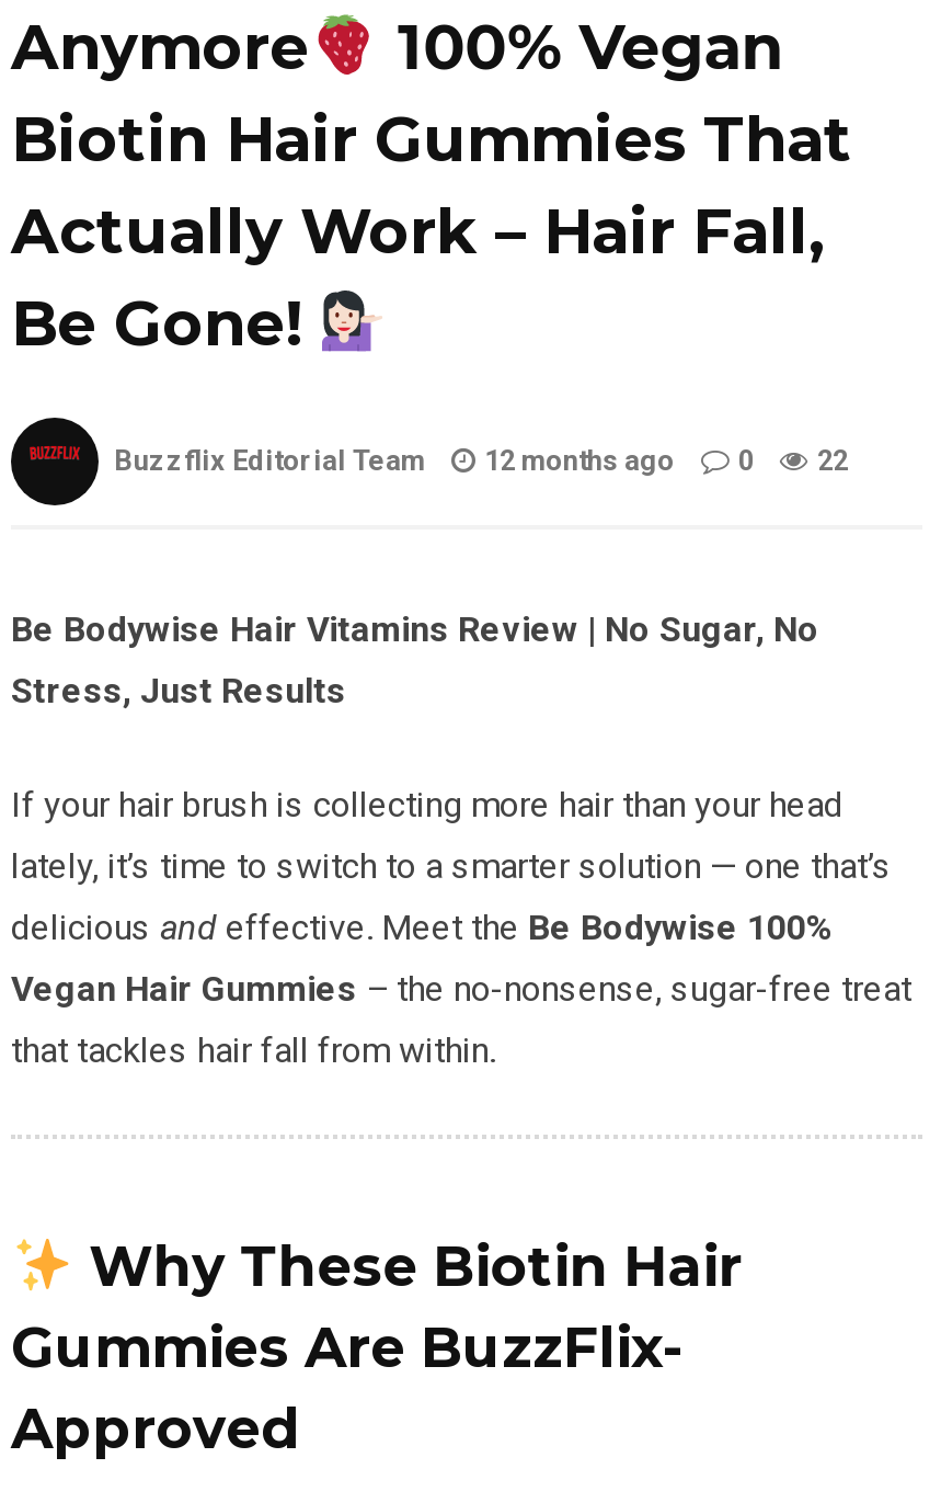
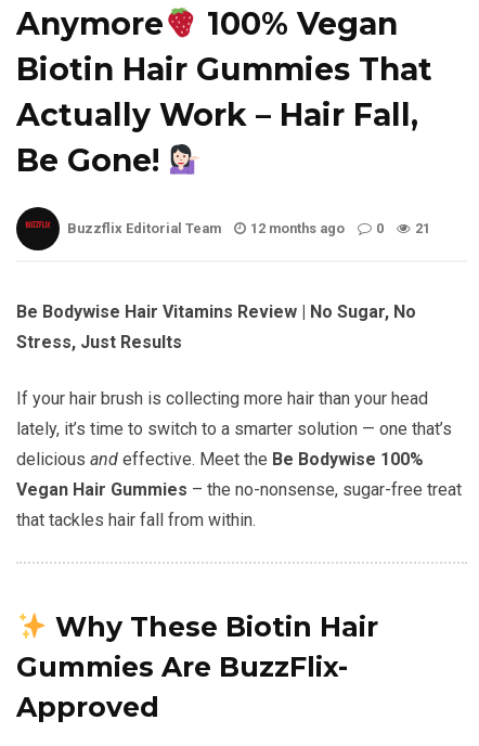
- Buzzflix Editorial Team 12 months ago 0 22
+ Buzzflix Editorial Team 12 months ago 0 21
